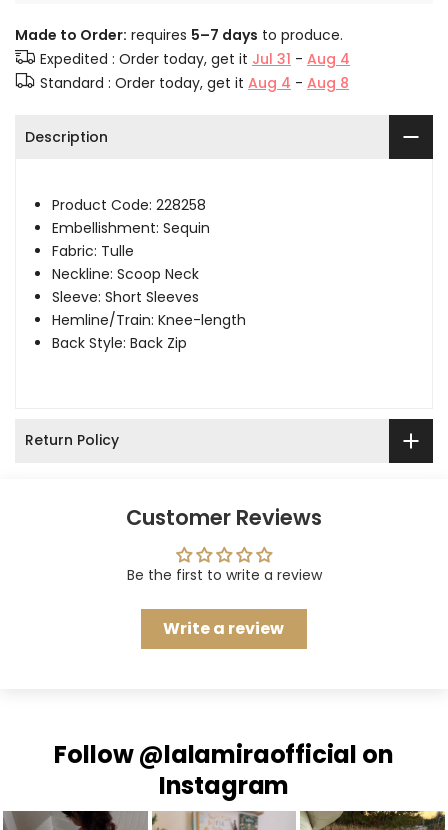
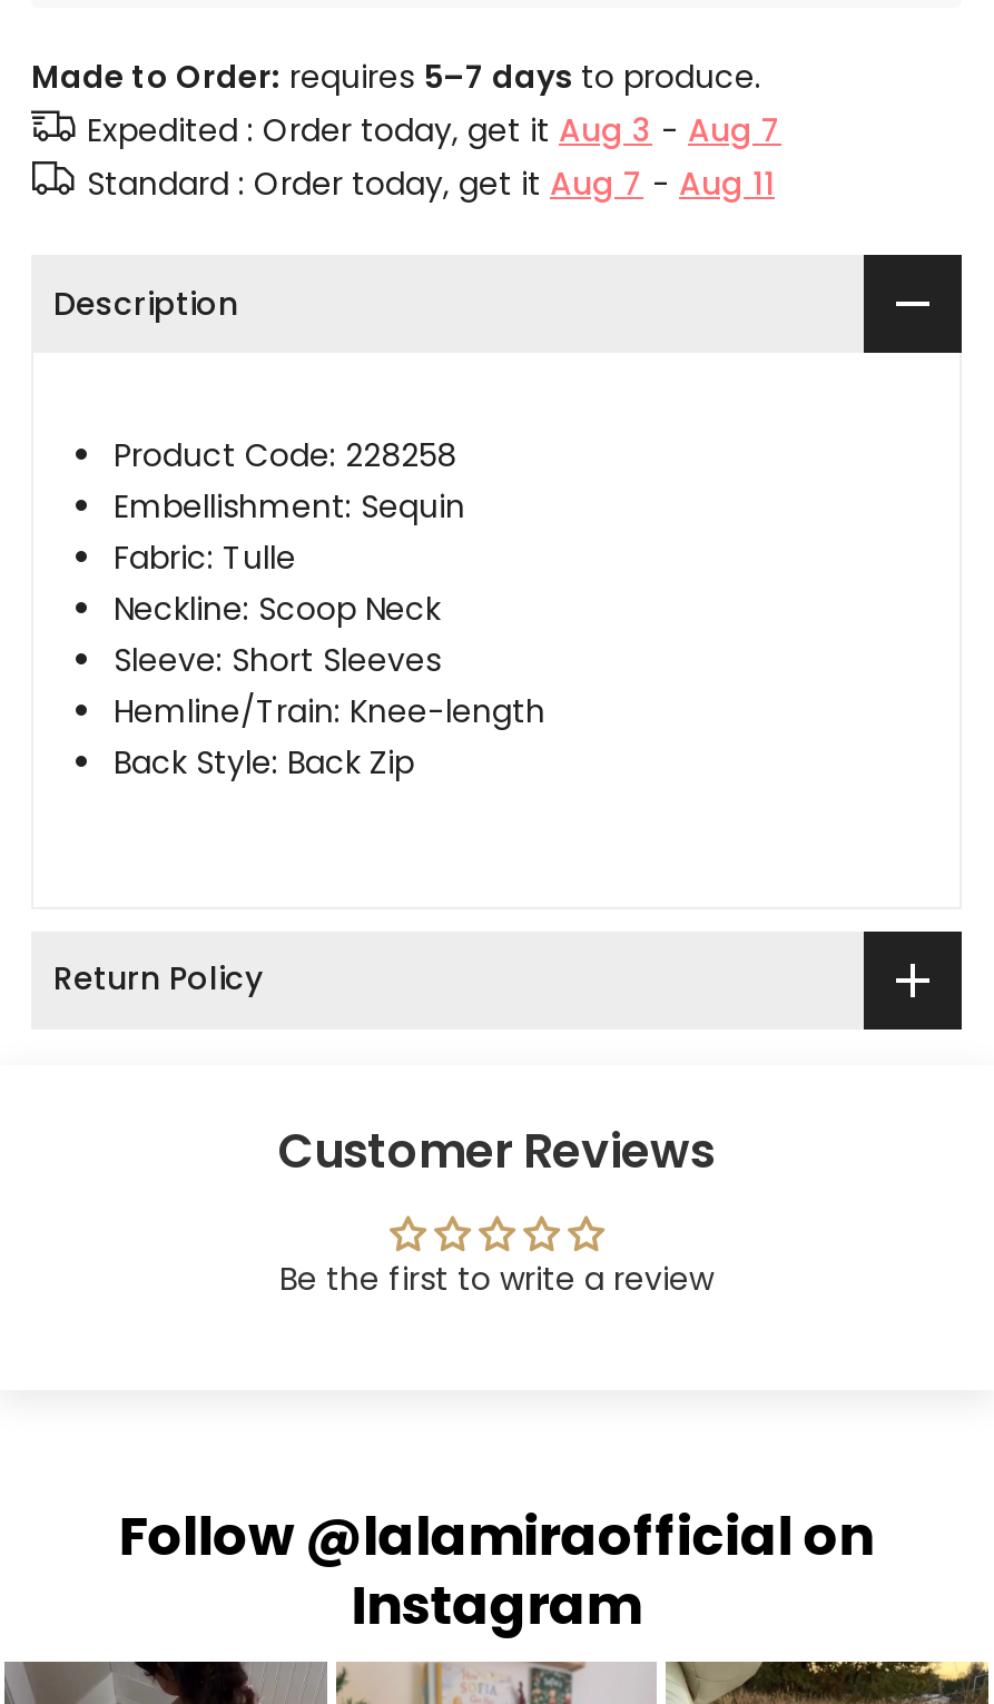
- Expedited : Order today, get it Jul 31 - Aug 4
+ Expedited : Order today, get it Aug 3 - Aug 7

- Standard : Order today, get it Aug 4 - Aug 8
+ Standard : Order today, get it Aug 7 - Aug 11

- Write a review
